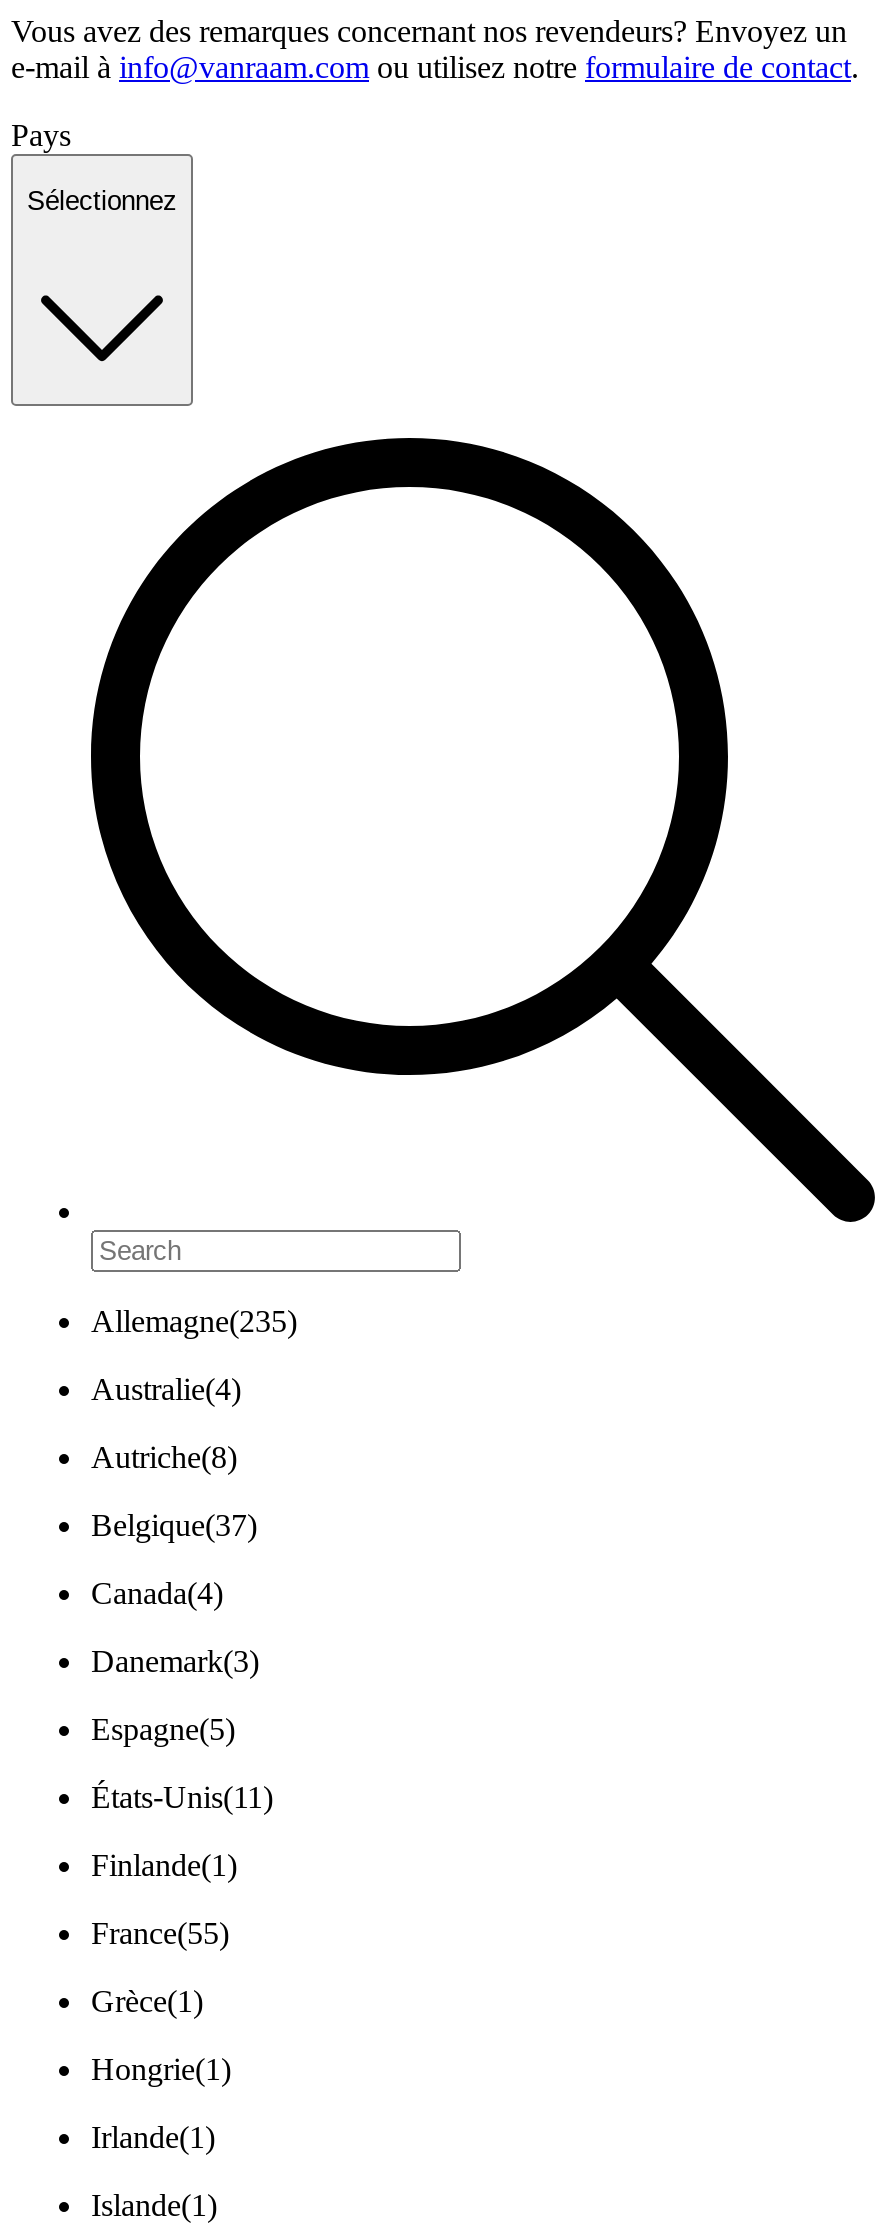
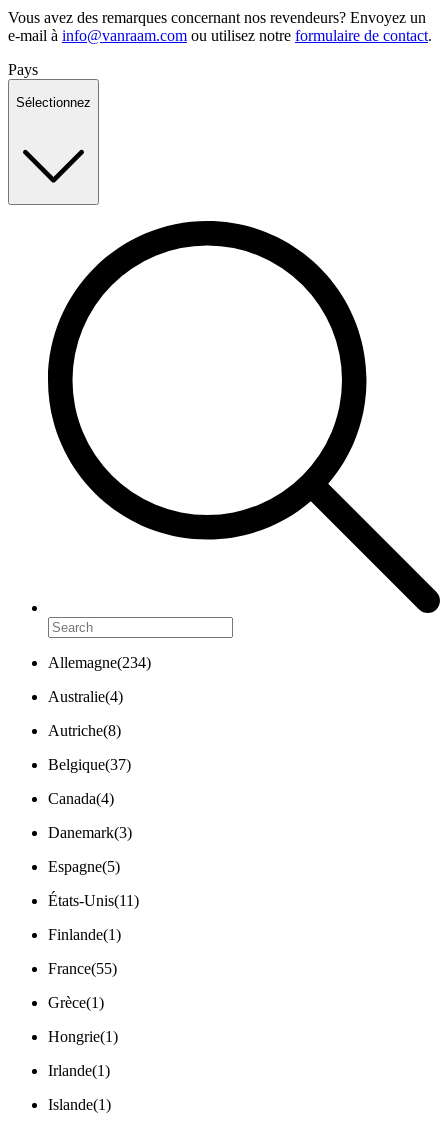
- Allemagne(235)
+ Allemagne(234)
